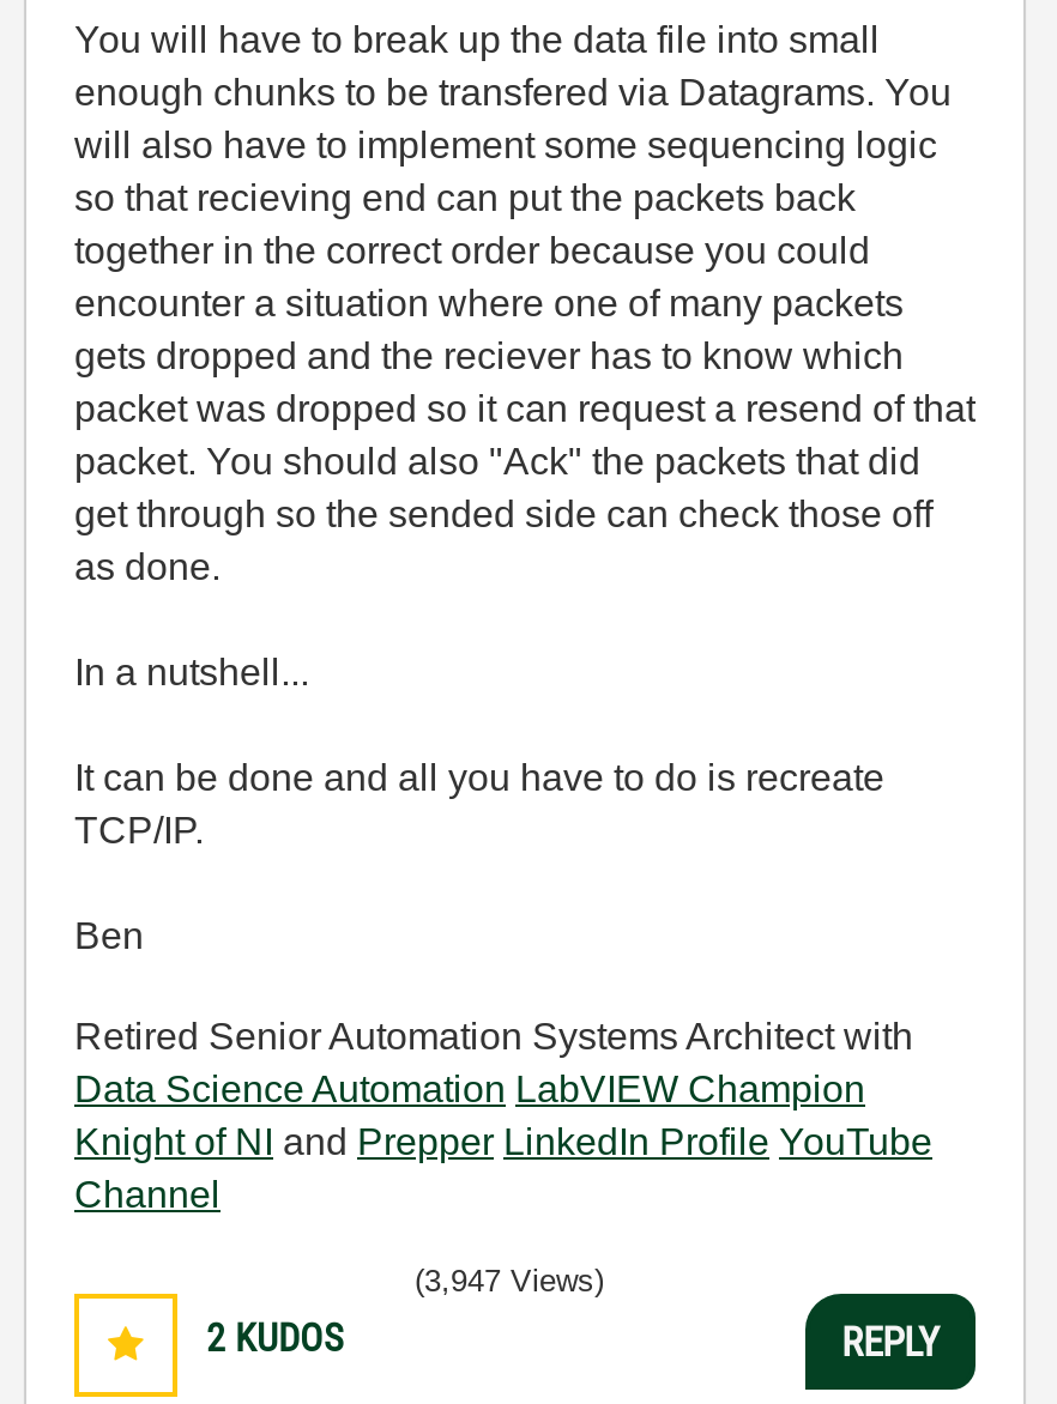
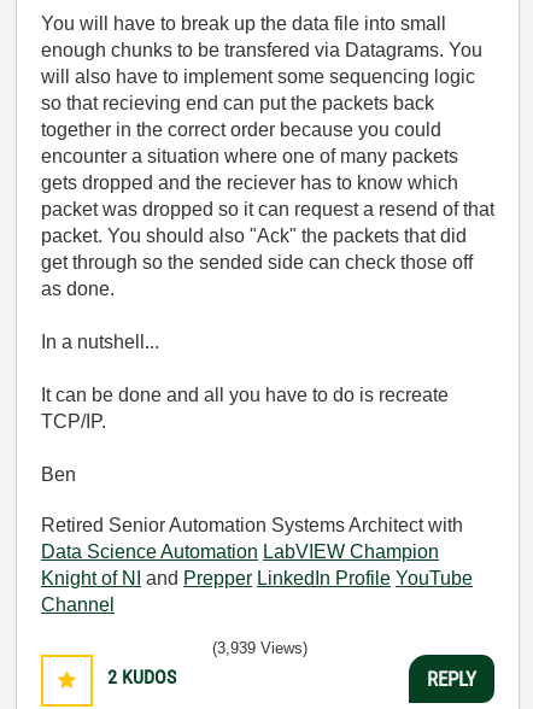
- (3,947 Views)
+ (3,939 Views)
